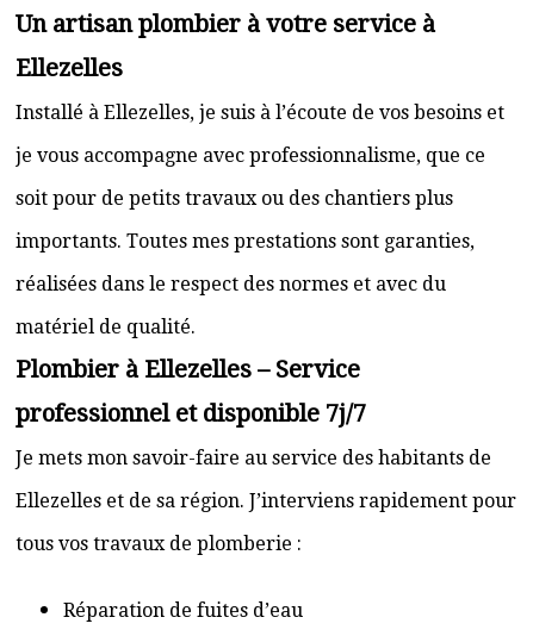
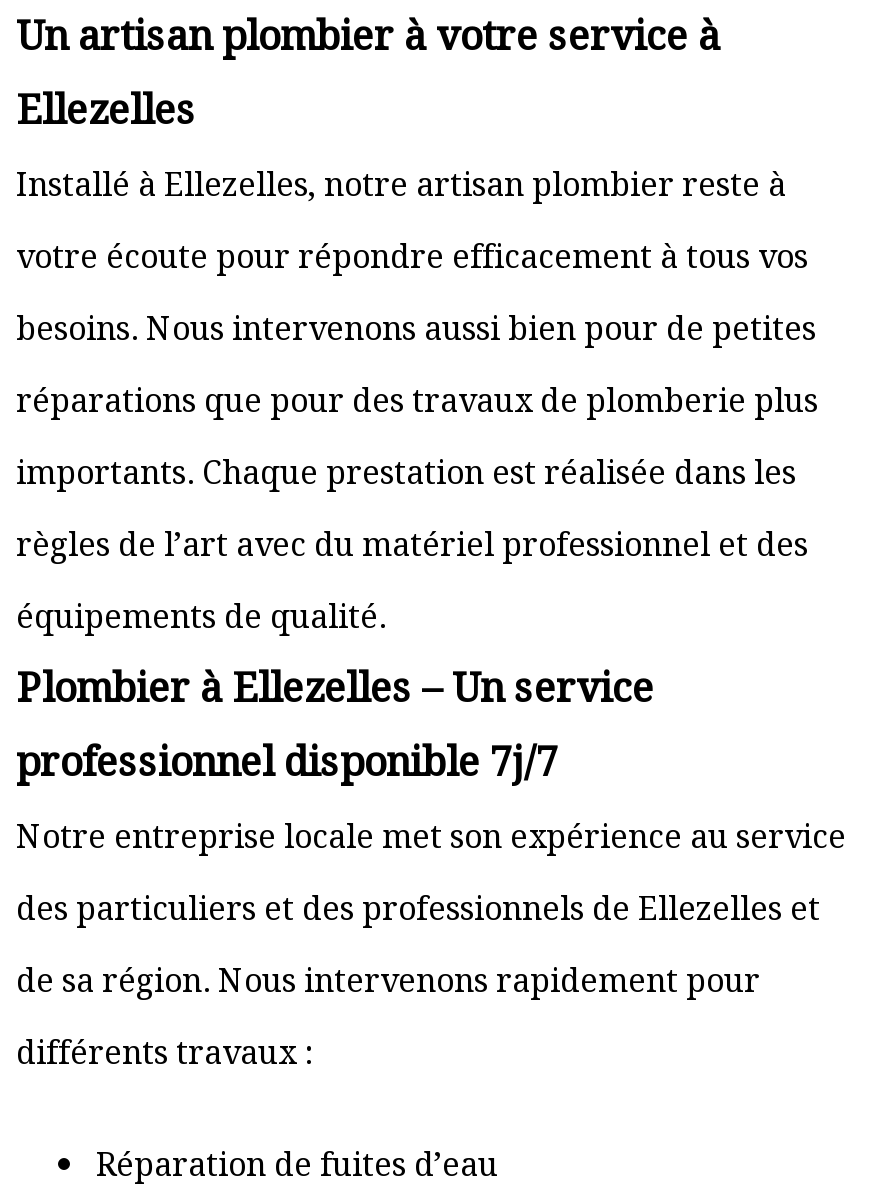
- Installé à Ellezelles, je suis à l’écoute de vos besoins et
- je vous accompagne avec professionnalisme, que ce
- soit pour de petits travaux ou des chantiers plus
- importants. Toutes mes prestations sont garanties,
- réalisées dans le respect des normes et avec du
- matériel de qualité.
- Plombier à Ellezelles – Service
- professionnel et disponible 7j/7
- Je mets mon savoir-faire au service des habitants de
- Ellezelles et de sa région. J’interviens rapidement pour
- tous vos travaux de plomberie :
+ Installé à Ellezelles, notre artisan plombier reste à
+ votre écoute pour répondre efficacement à tous vos
+ besoins. Nous intervenons aussi bien pour de petites
+ réparations que pour des travaux de plomberie plus
+ importants. Chaque prestation est réalisée dans les
+ règles de l’art avec du matériel professionnel et des
+ équipements de qualité.
+ Plombier à Ellezelles – Un service
+ professionnel disponible 7j/7
+ Notre entreprise locale met son expérience au service
+ des particuliers et des professionnels de Ellezelles et
+ de sa région. Nous intervenons rapidement pour
+ différents travaux :
